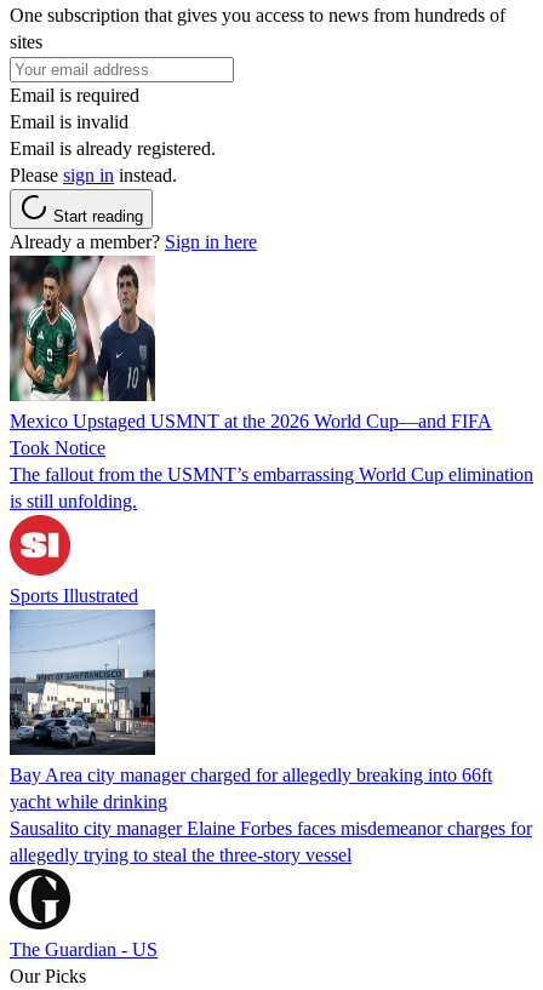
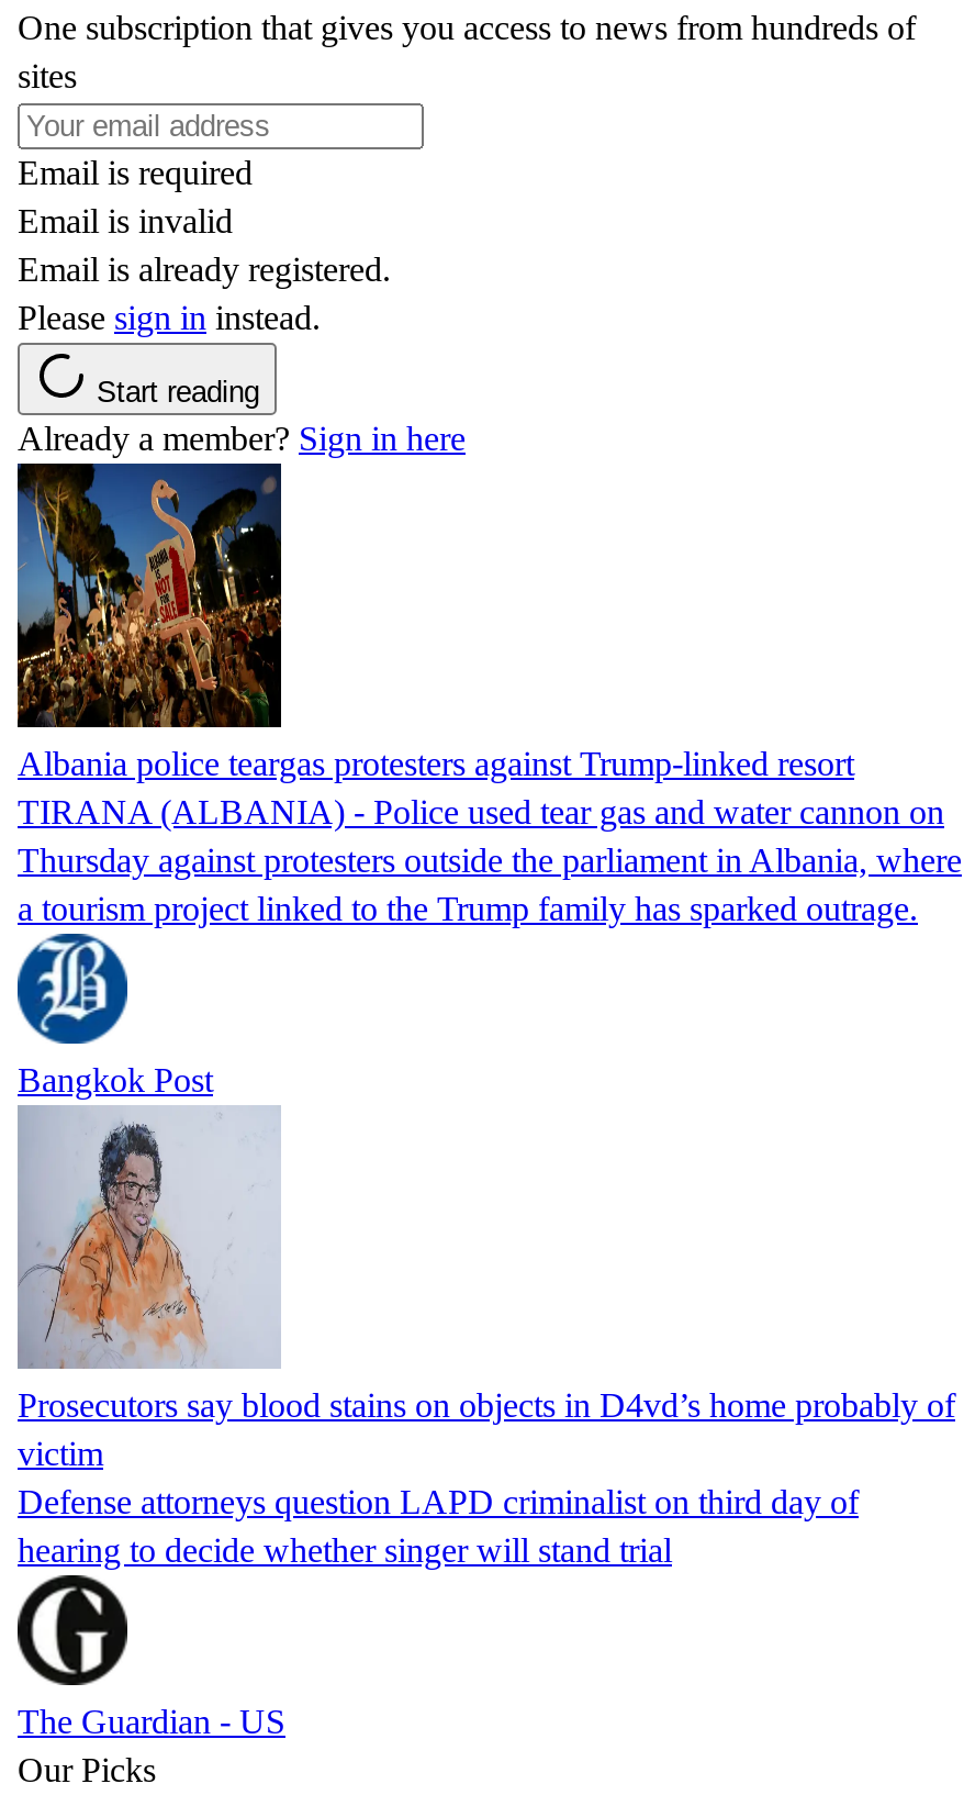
- [image]
- Mexico Upstaged USMNT at the 2026 World Cup—and FIFA
- Took Notice
- The fallout from the USMNT’s embarrassing World Cup elimination
- is still unfolding.
+ [image]
+ Albania police teargas protesters against Trump-linked resort
+ TIRANA (ALBANIA) - Police used tear gas and water cannon on
+ Thursday against protesters outside the parliament in Albania, where
+ a tourism project linked to the Trump family has sparked outrage.

- [image]
- Sports Illustrated
+ [image]
+ Bangkok Post

- [image]
- Bay Area city manager charged for allegedly breaking into 66ft
- yacht while drinking
- Sausalito city manager Elaine Forbes faces misdemeanor charges for
- allegedly trying to steal the three-story vessel
+ [image]
+ Prosecutors say blood stains on objects in D4vd’s home probably of
+ victim
+ Defense attorneys question LAPD criminalist on third day of
+ hearing to decide whether singer will stand trial
